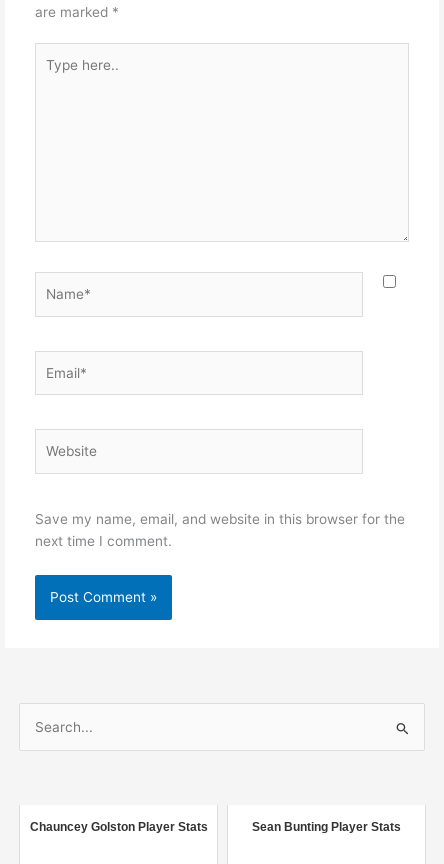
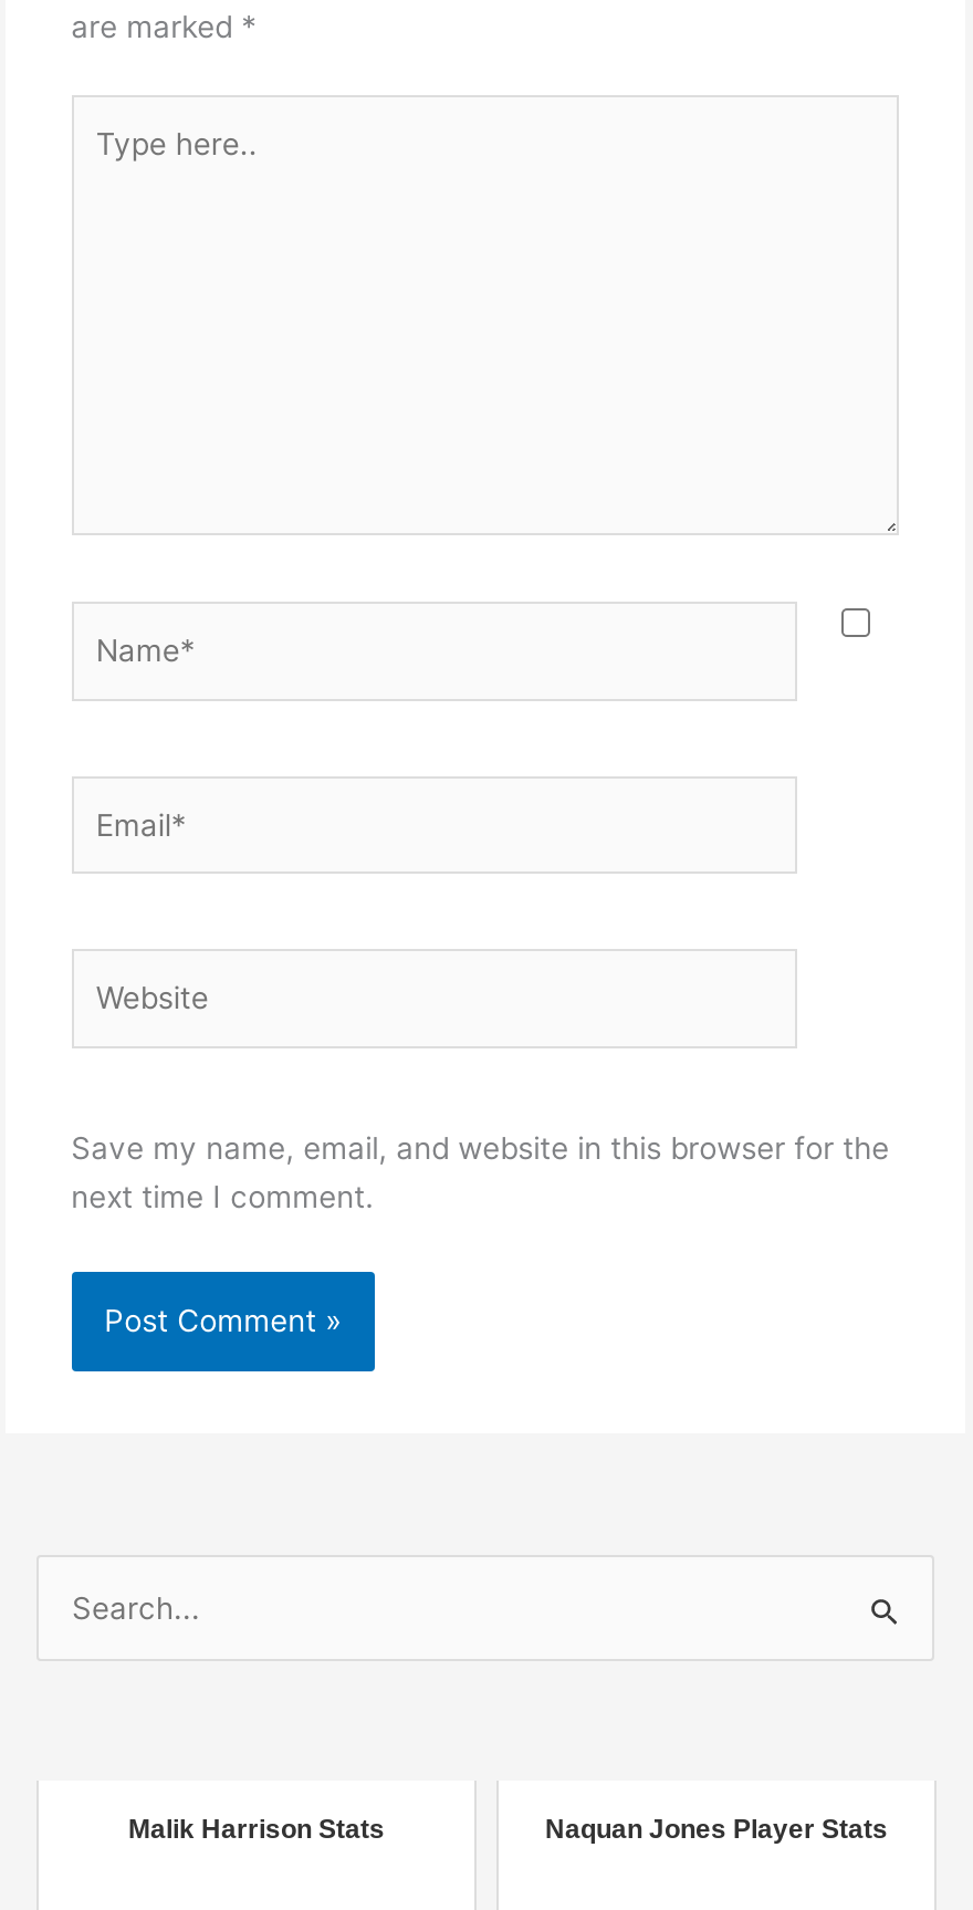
- Chauncey Golston Player Stats
- Sean Bunting Player Stats
+ Malik Harrison Stats
+ Naquan Jones Player Stats
